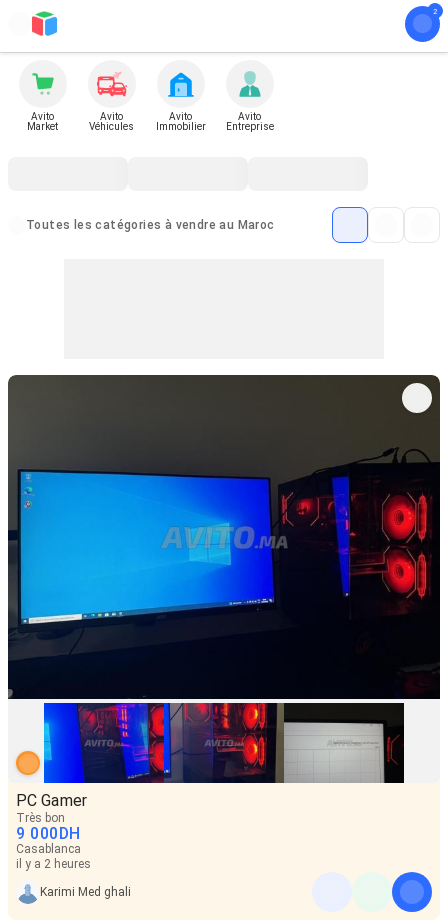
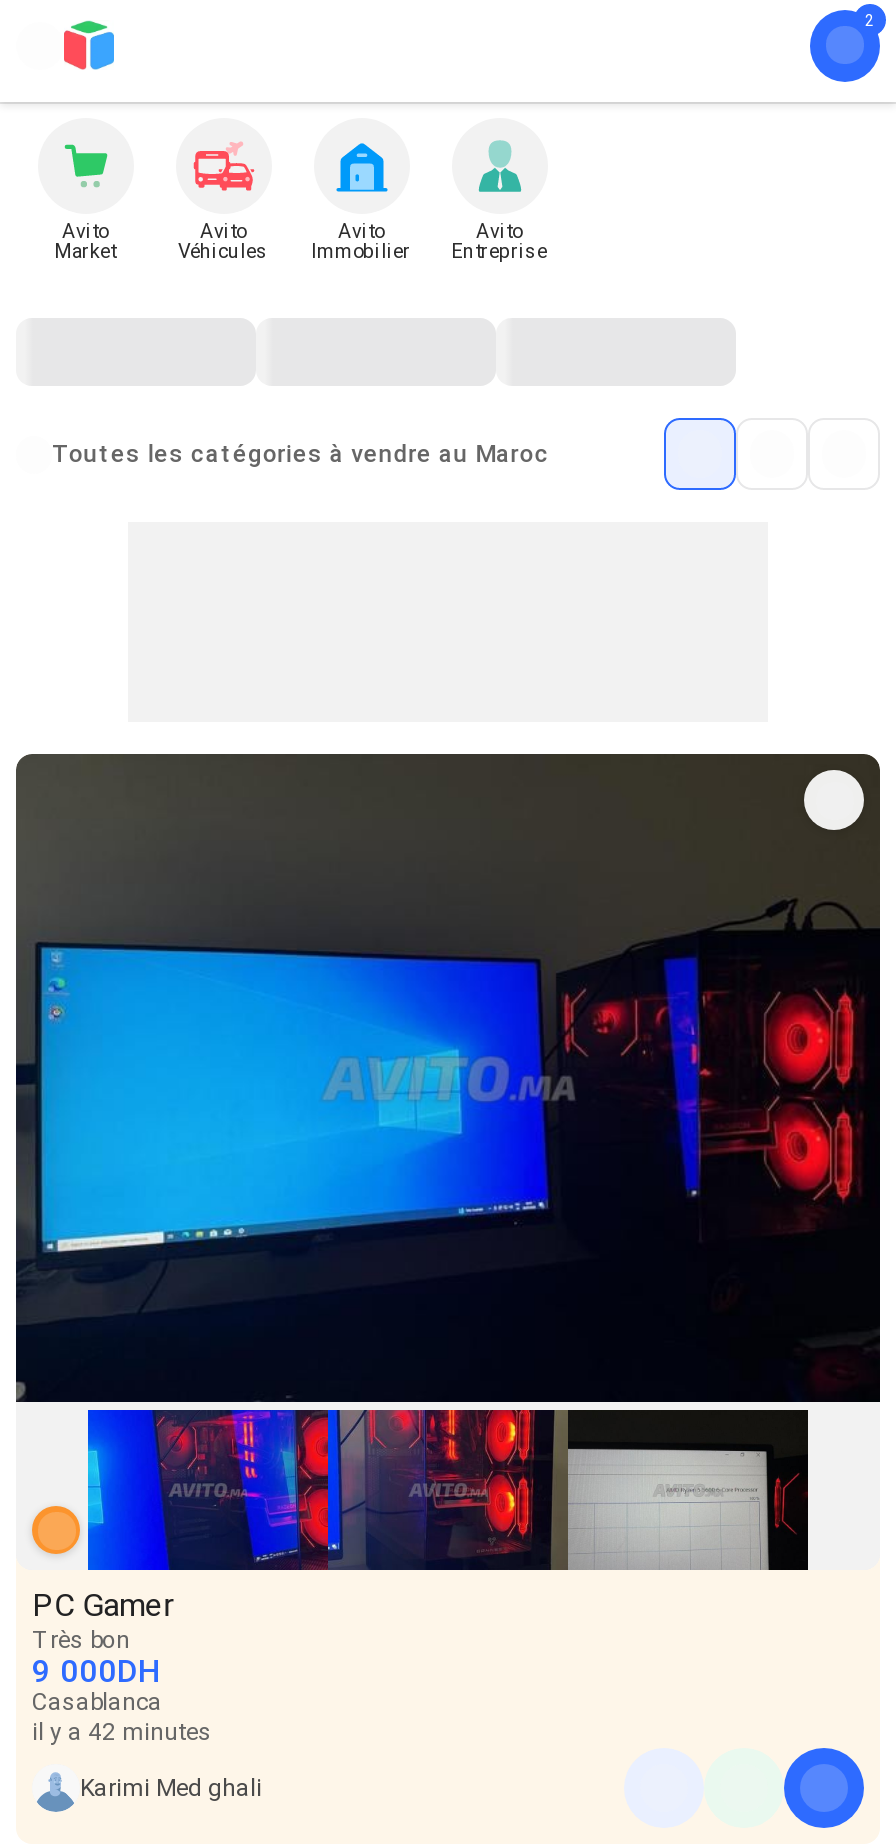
- il y a 2 heures
+ il y a 42 minutes
